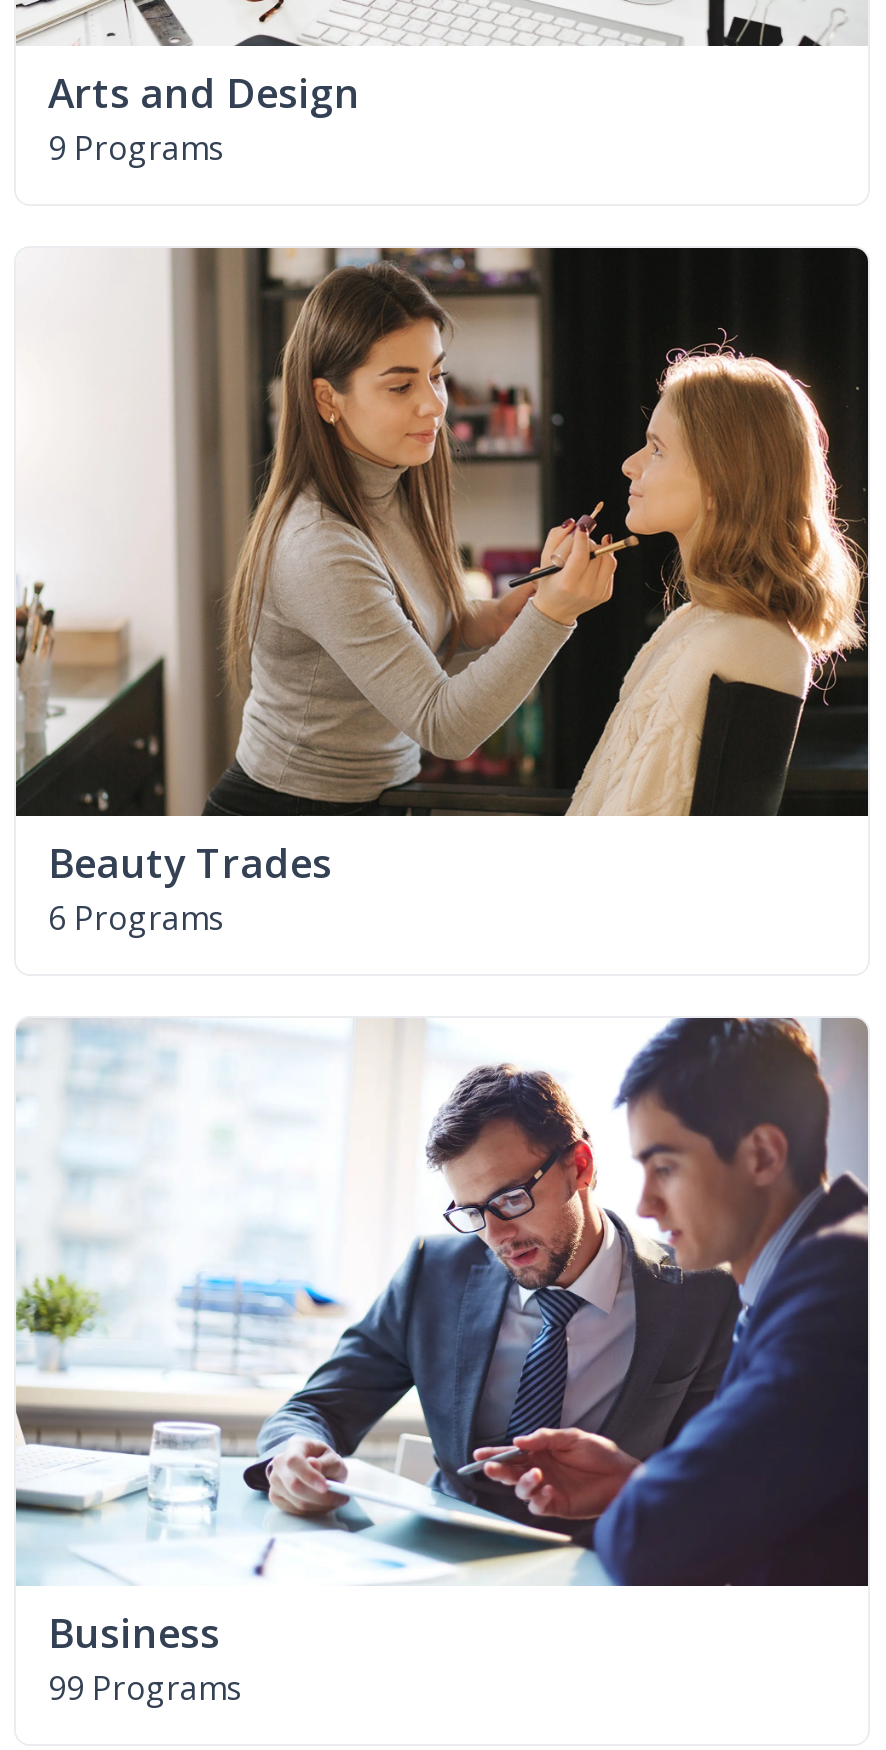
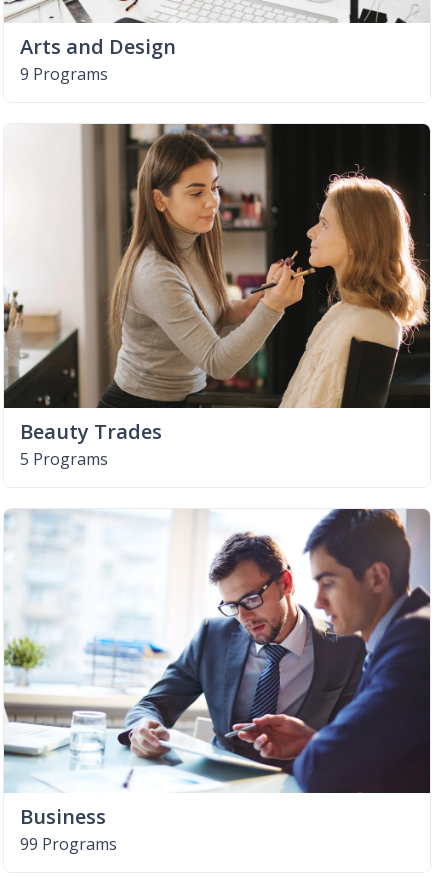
- 6 Programs
+ 5 Programs
